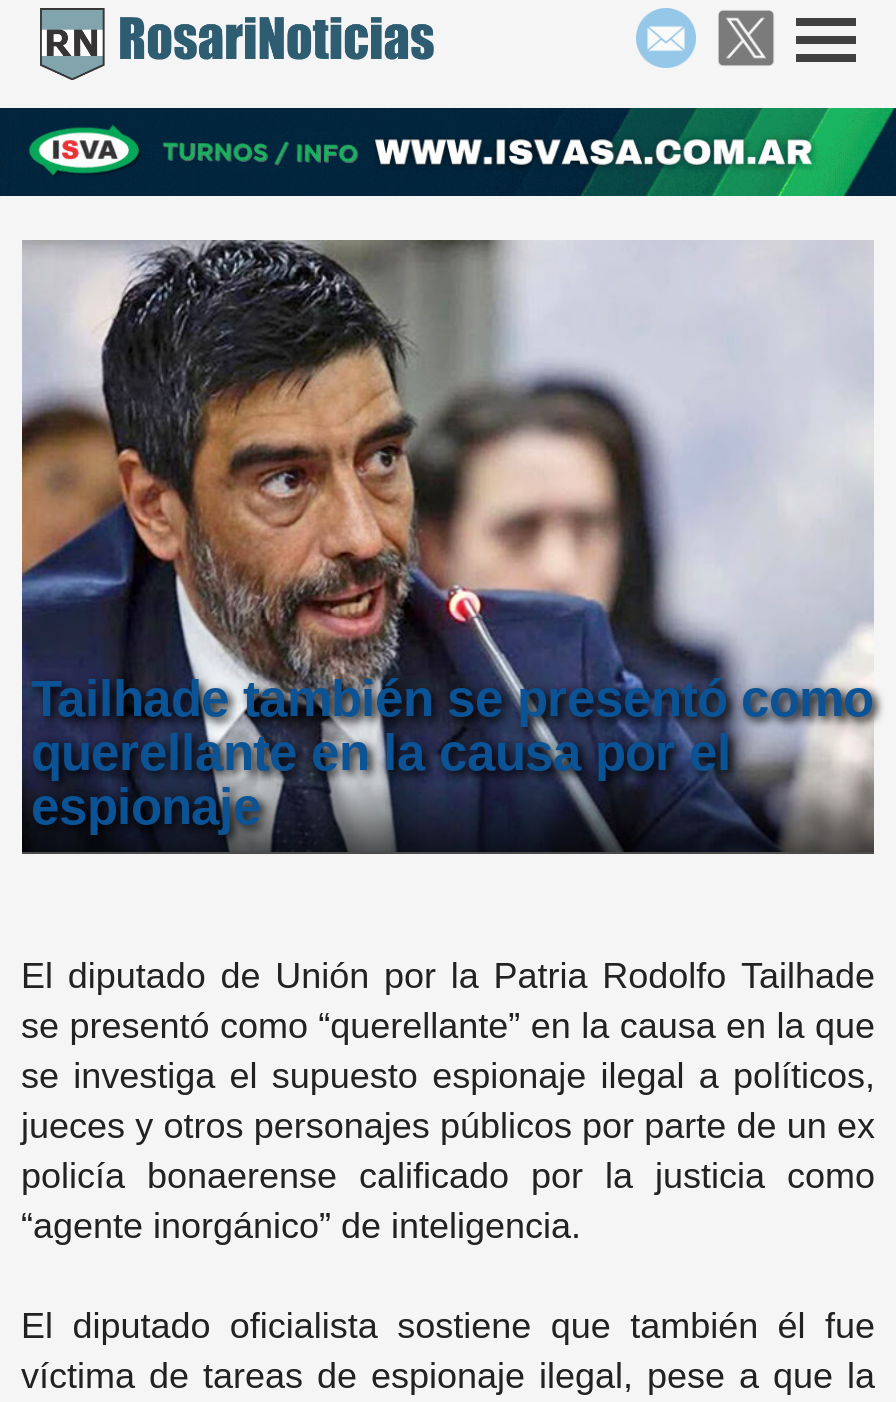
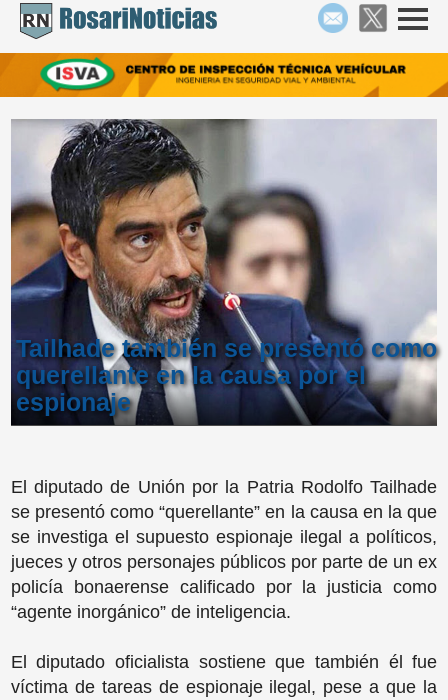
- [image]
+ [image]
